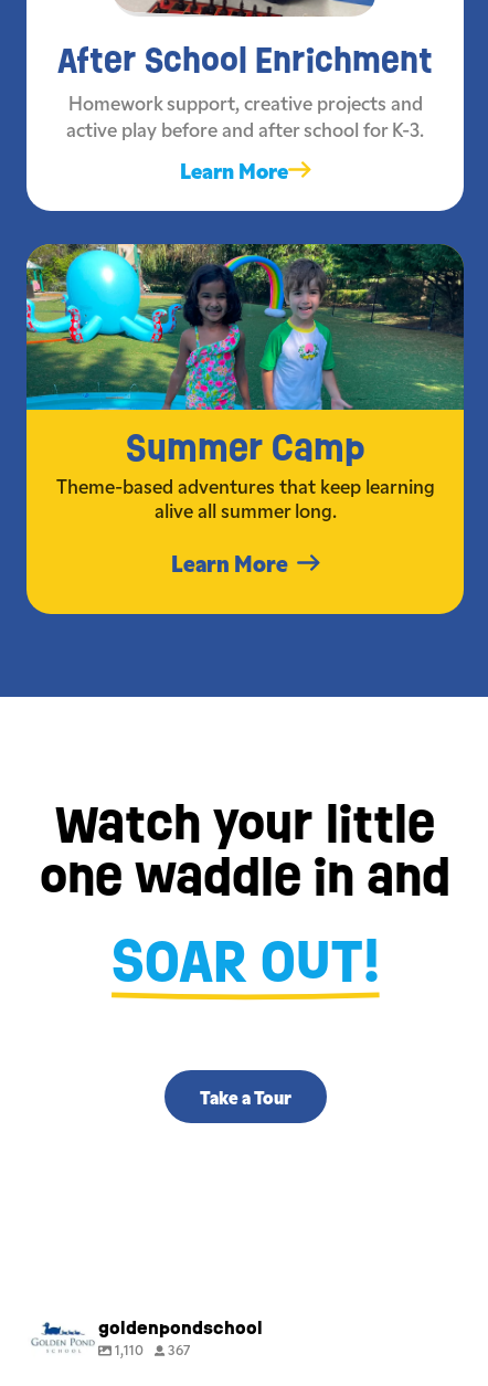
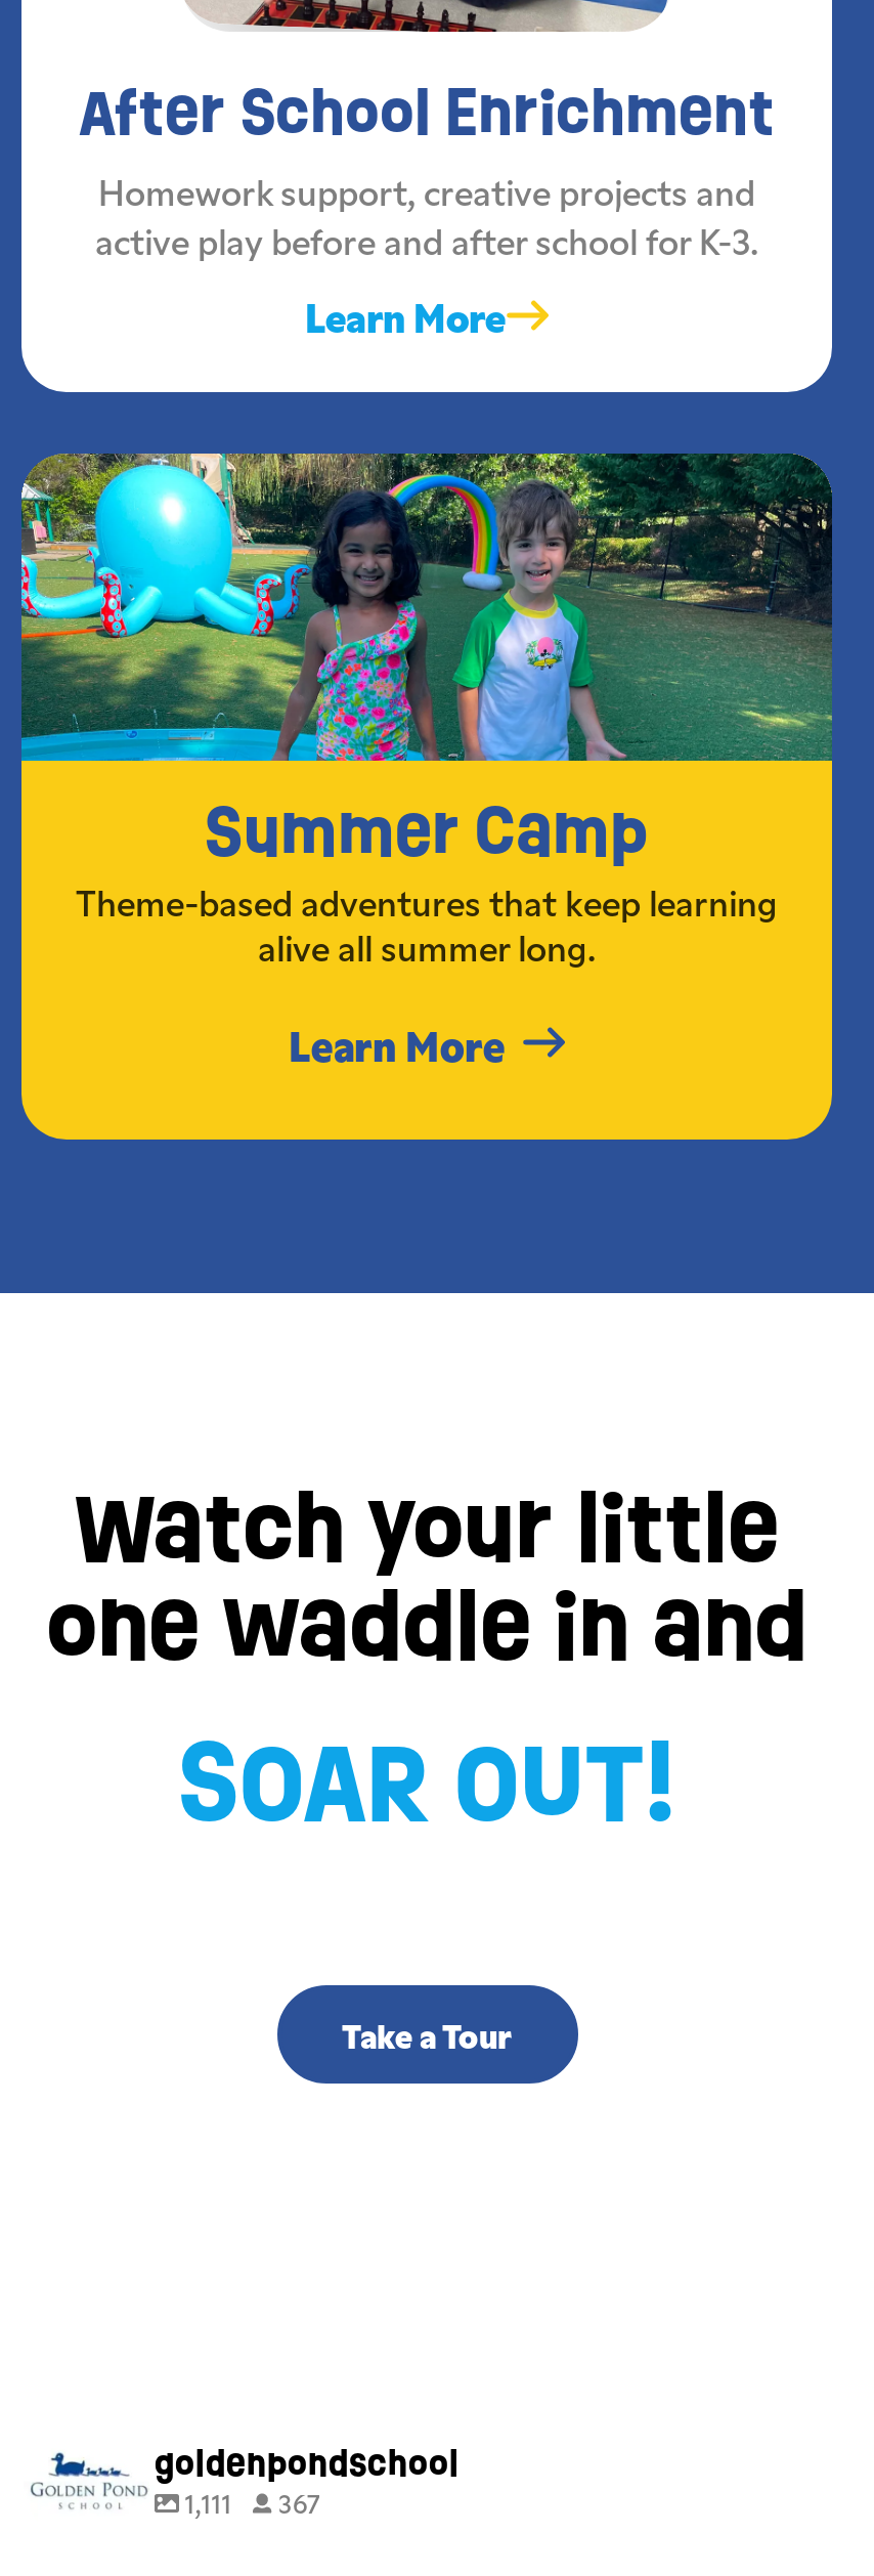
- 1,110 367
+ 1,111 367
